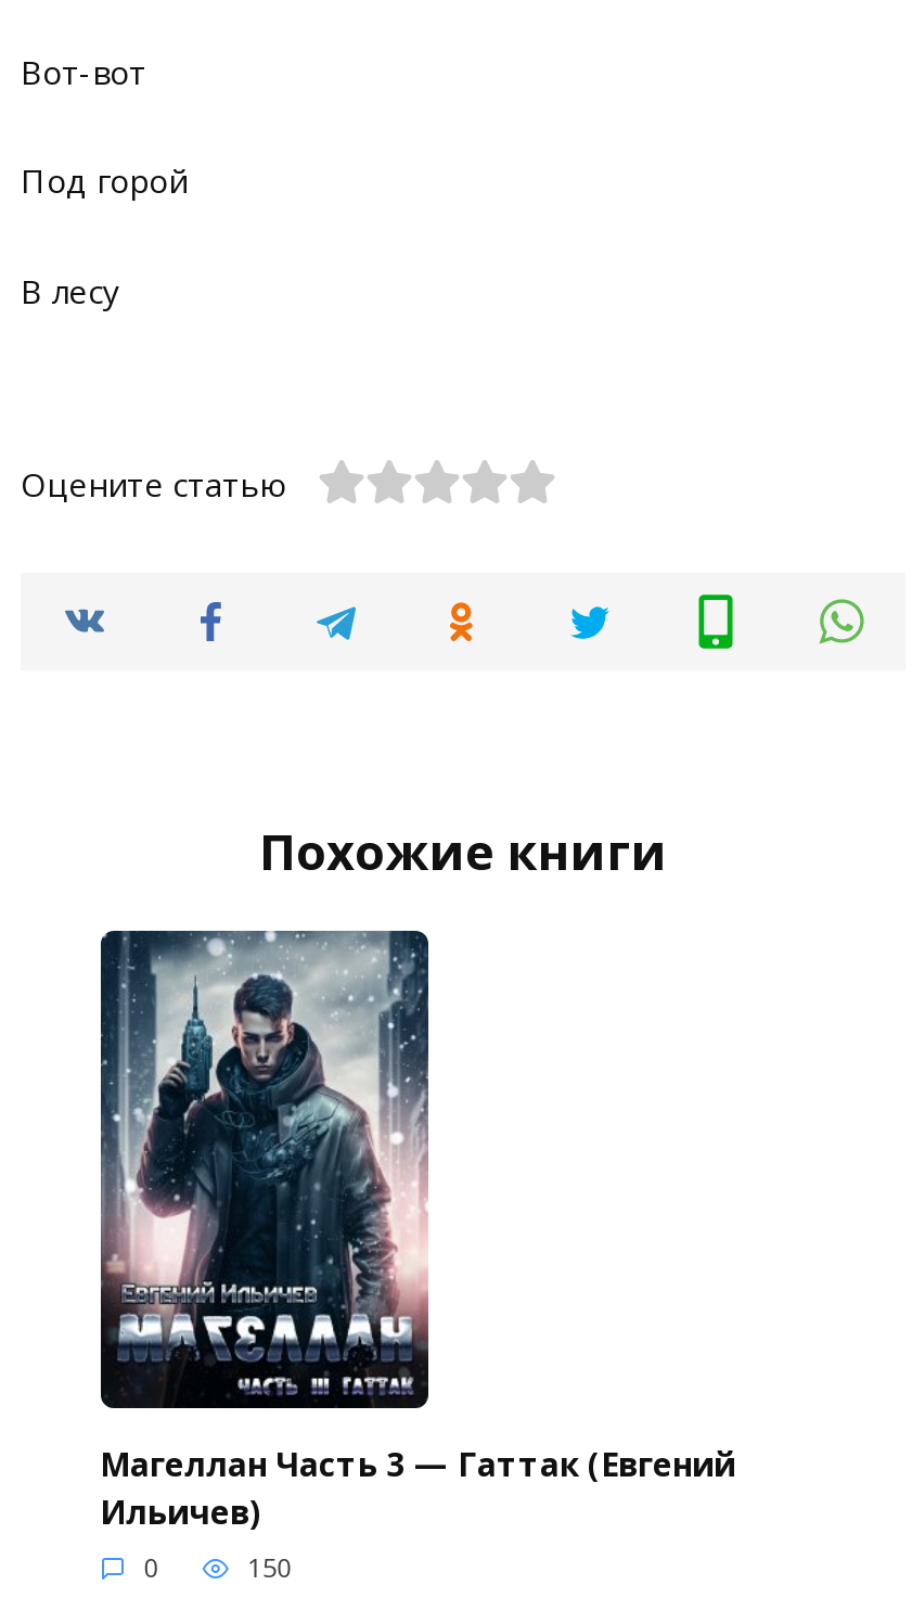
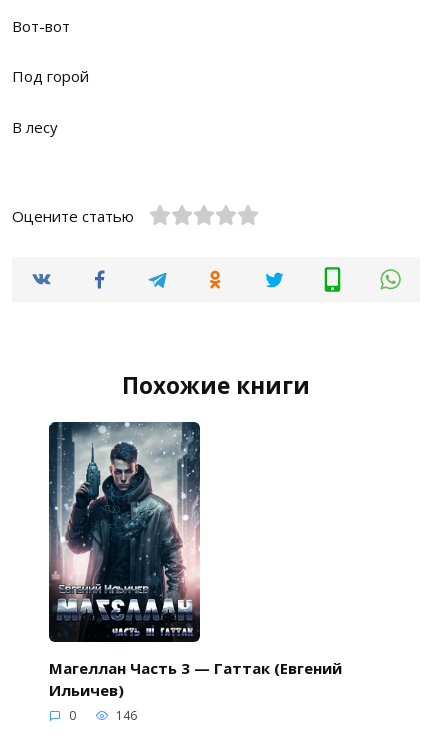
- 150
+ 146
